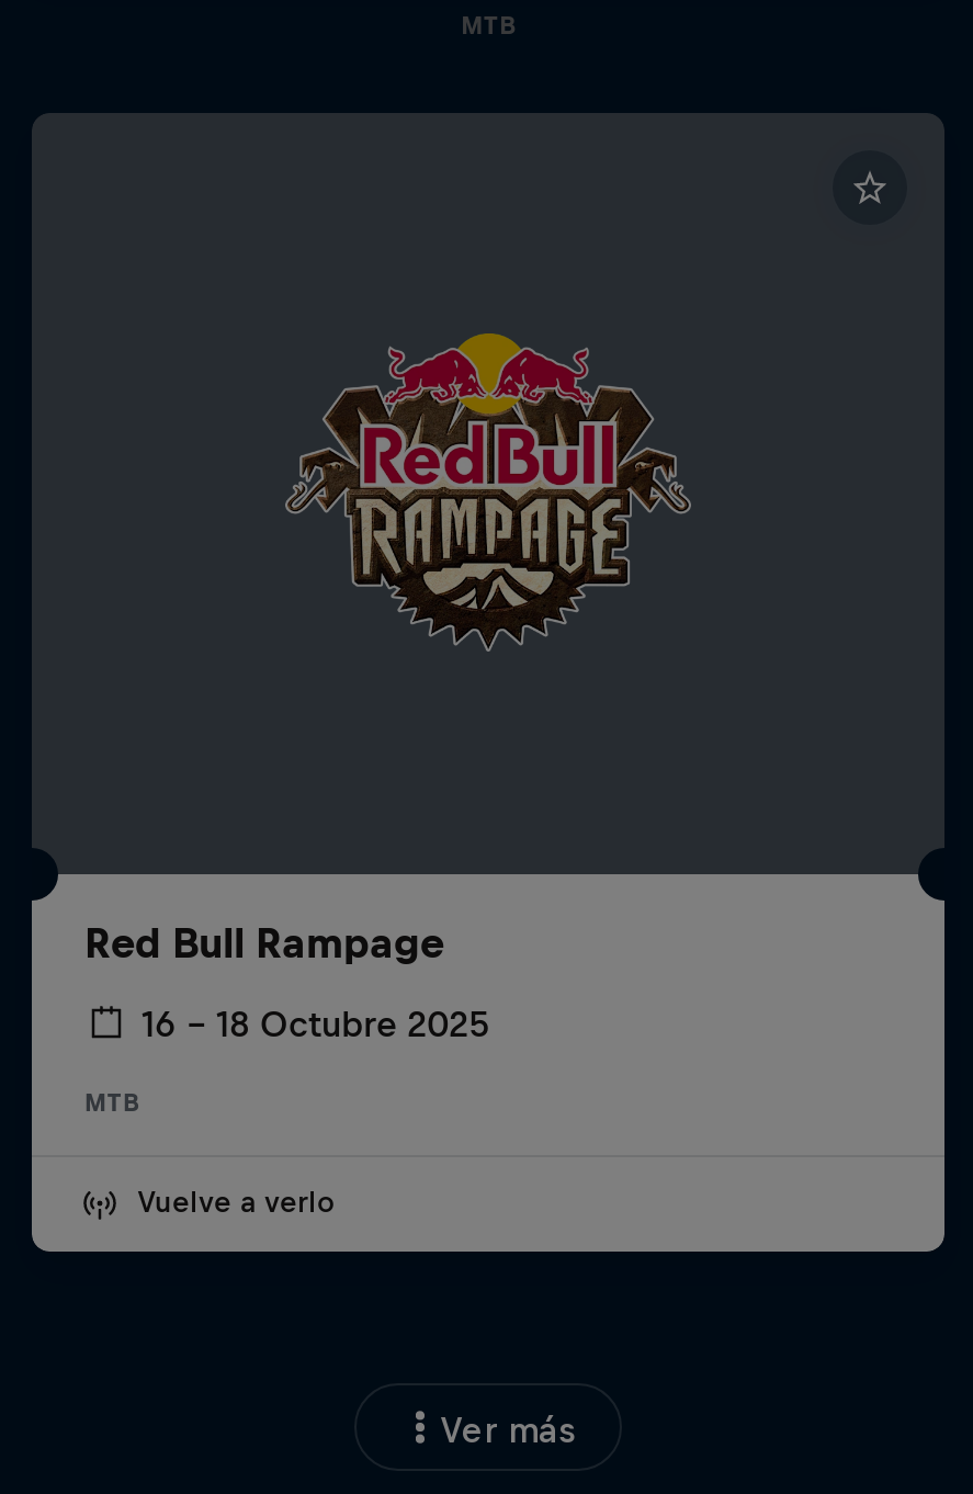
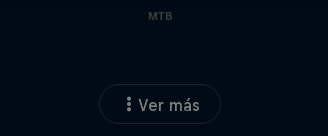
- [image]
- Red Bull Rampage
- 16 – 18 Octubre 2025
- MTB
- Vuelve a verlo
